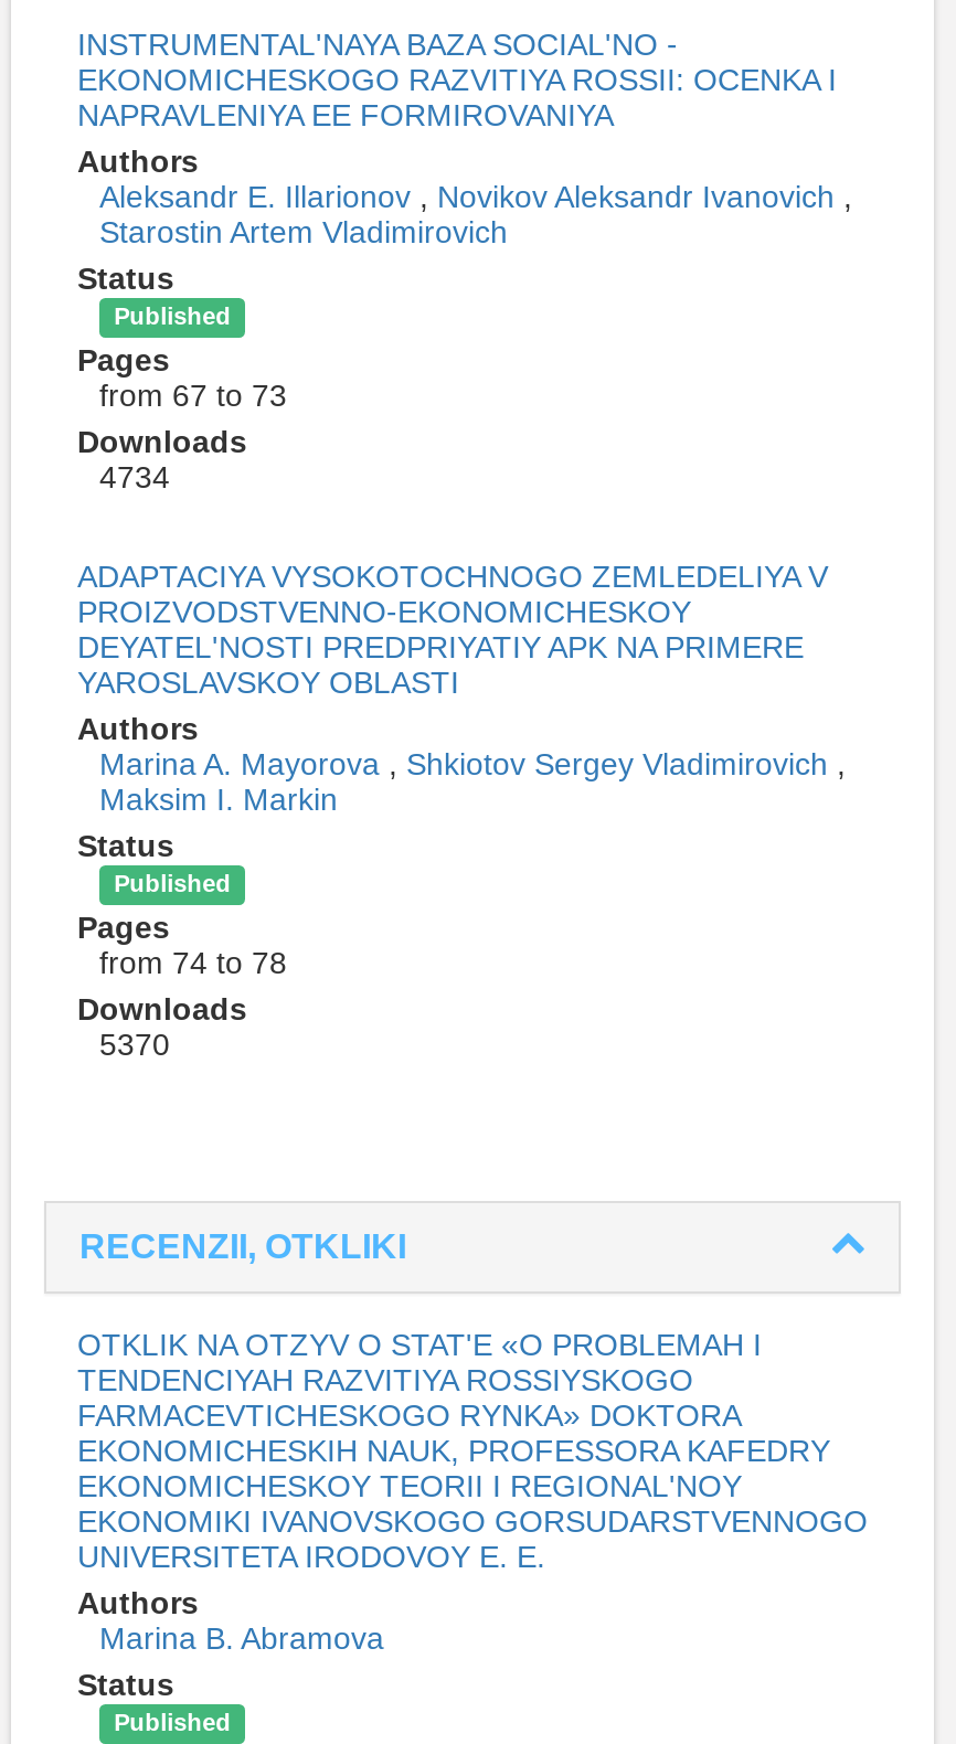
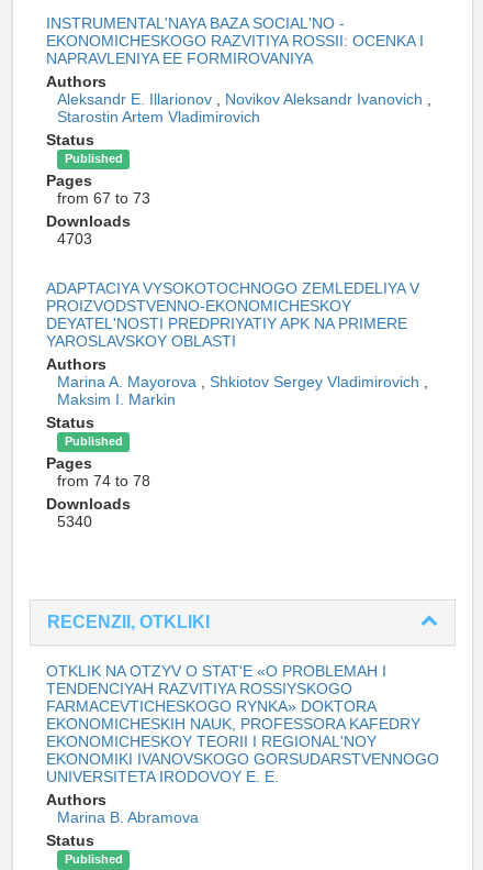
- 4734
+ 4703

- 5370
+ 5340
